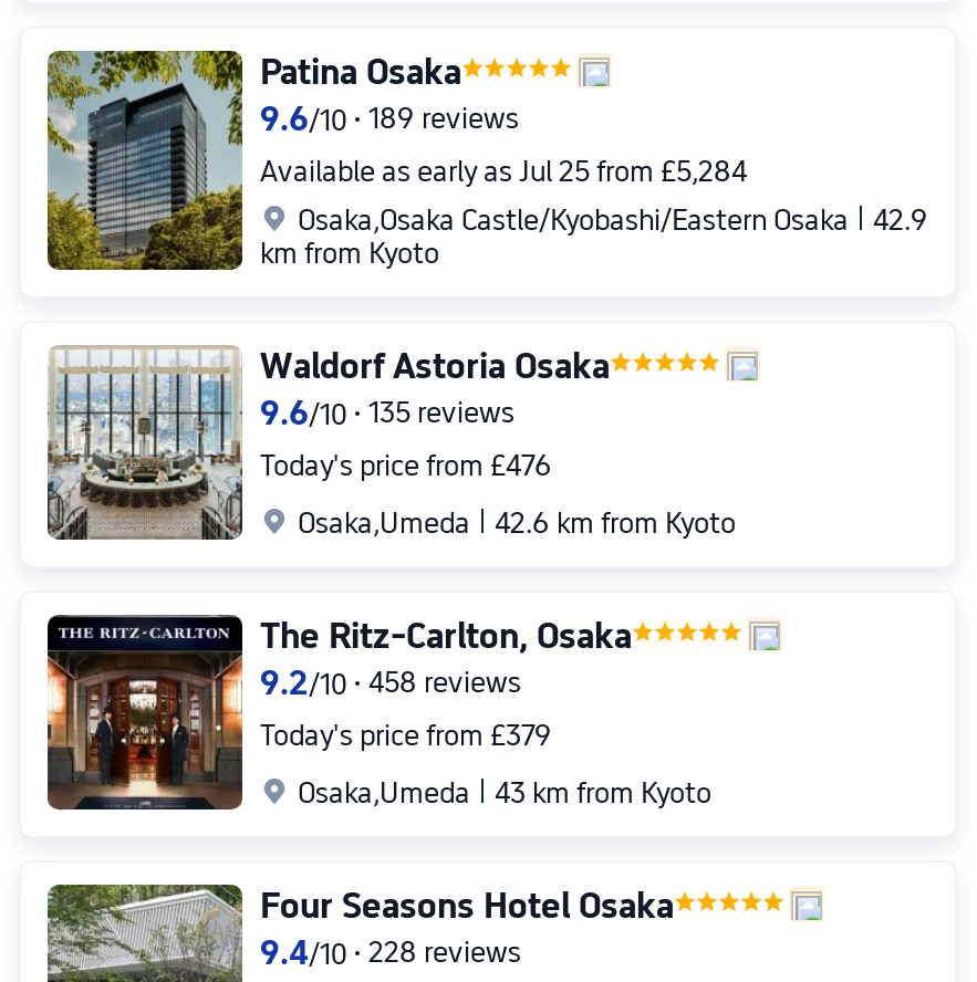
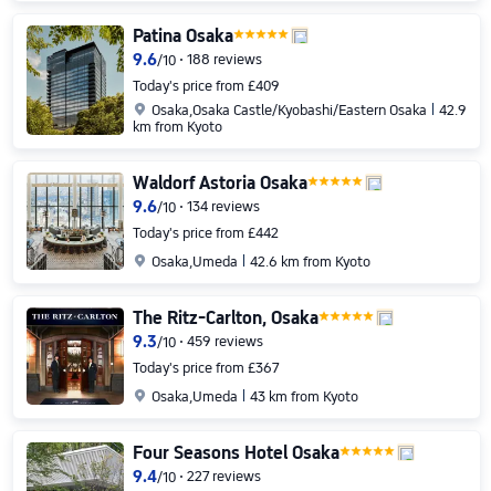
- 9.6/10 189 reviews
+ 9.6/10 188 reviews

- Available as early as Jul 25 from £5,284
+ Today's price from £409

- 9.6/10 135 reviews
+ 9.6/10 134 reviews

- Today's price from £476
+ Today's price from £442

- 9.2/10
+ 9.3/10

- 458 reviews
+ 459 reviews

- Today's price from £379
+ Today's price from £367

- 9.4/10 228 reviews
+ 9.4/10 227 reviews
